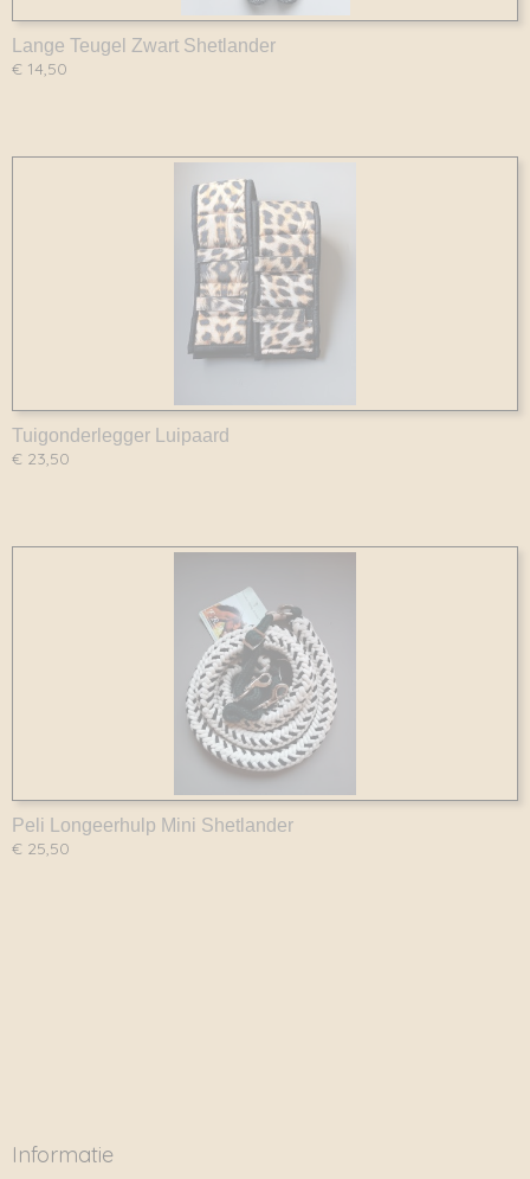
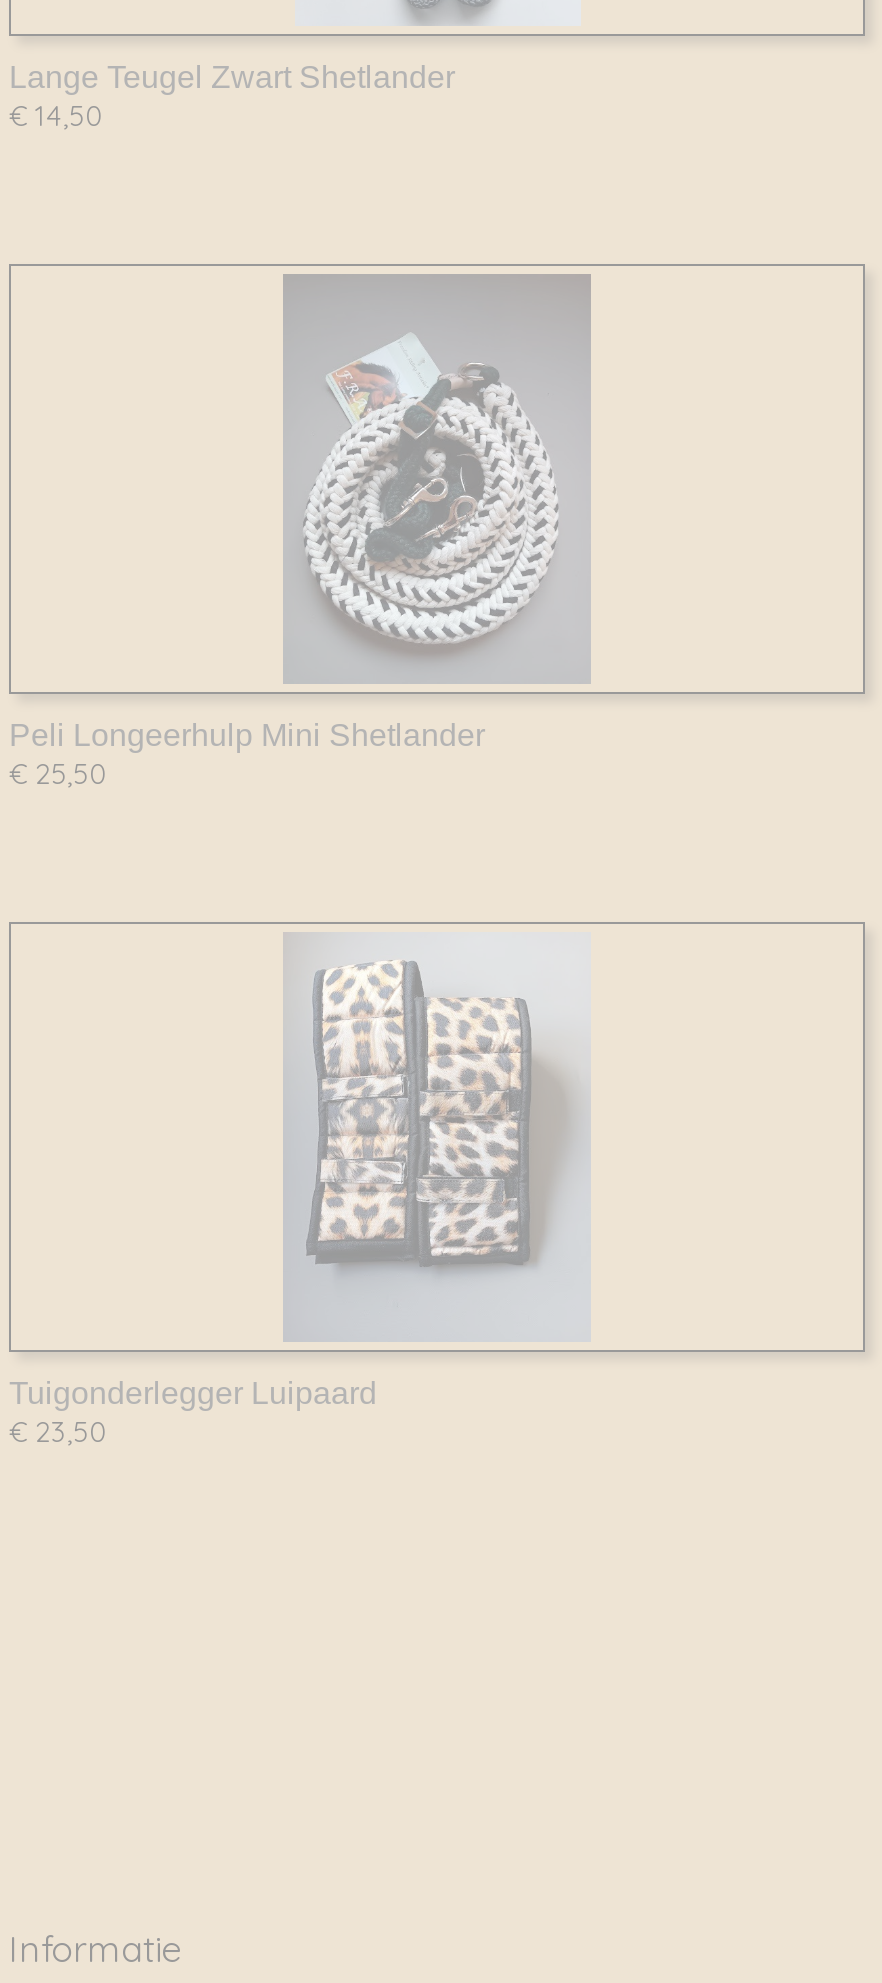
moved down: [image]

moved down: Tuigonderlegger Luipaard | € 23,50

moved up: [image] | Peli Longeerhulp Mini Shetlander | € 25,50
